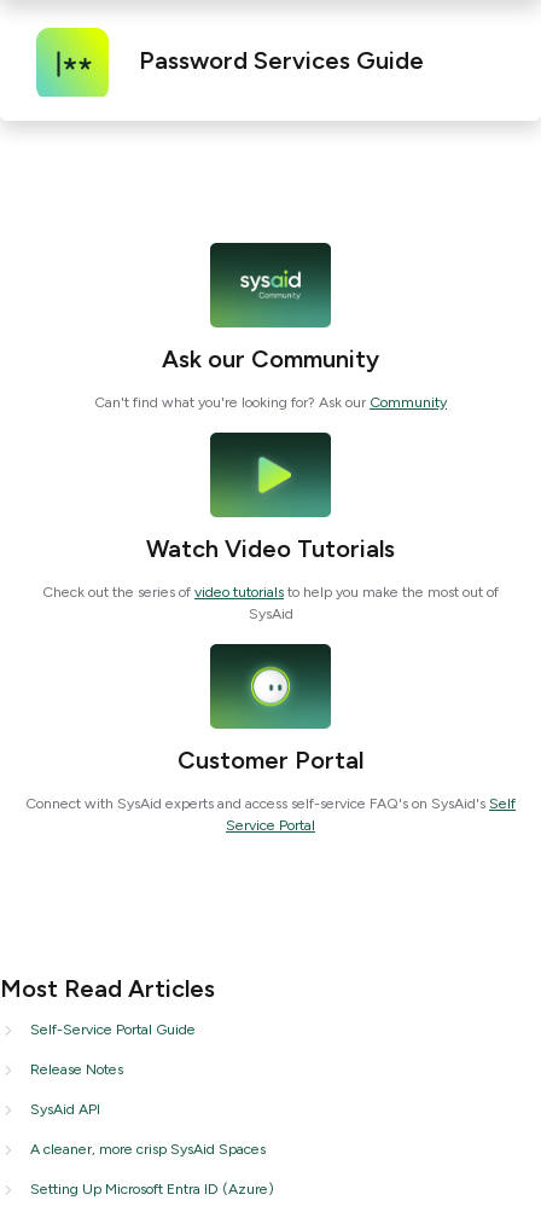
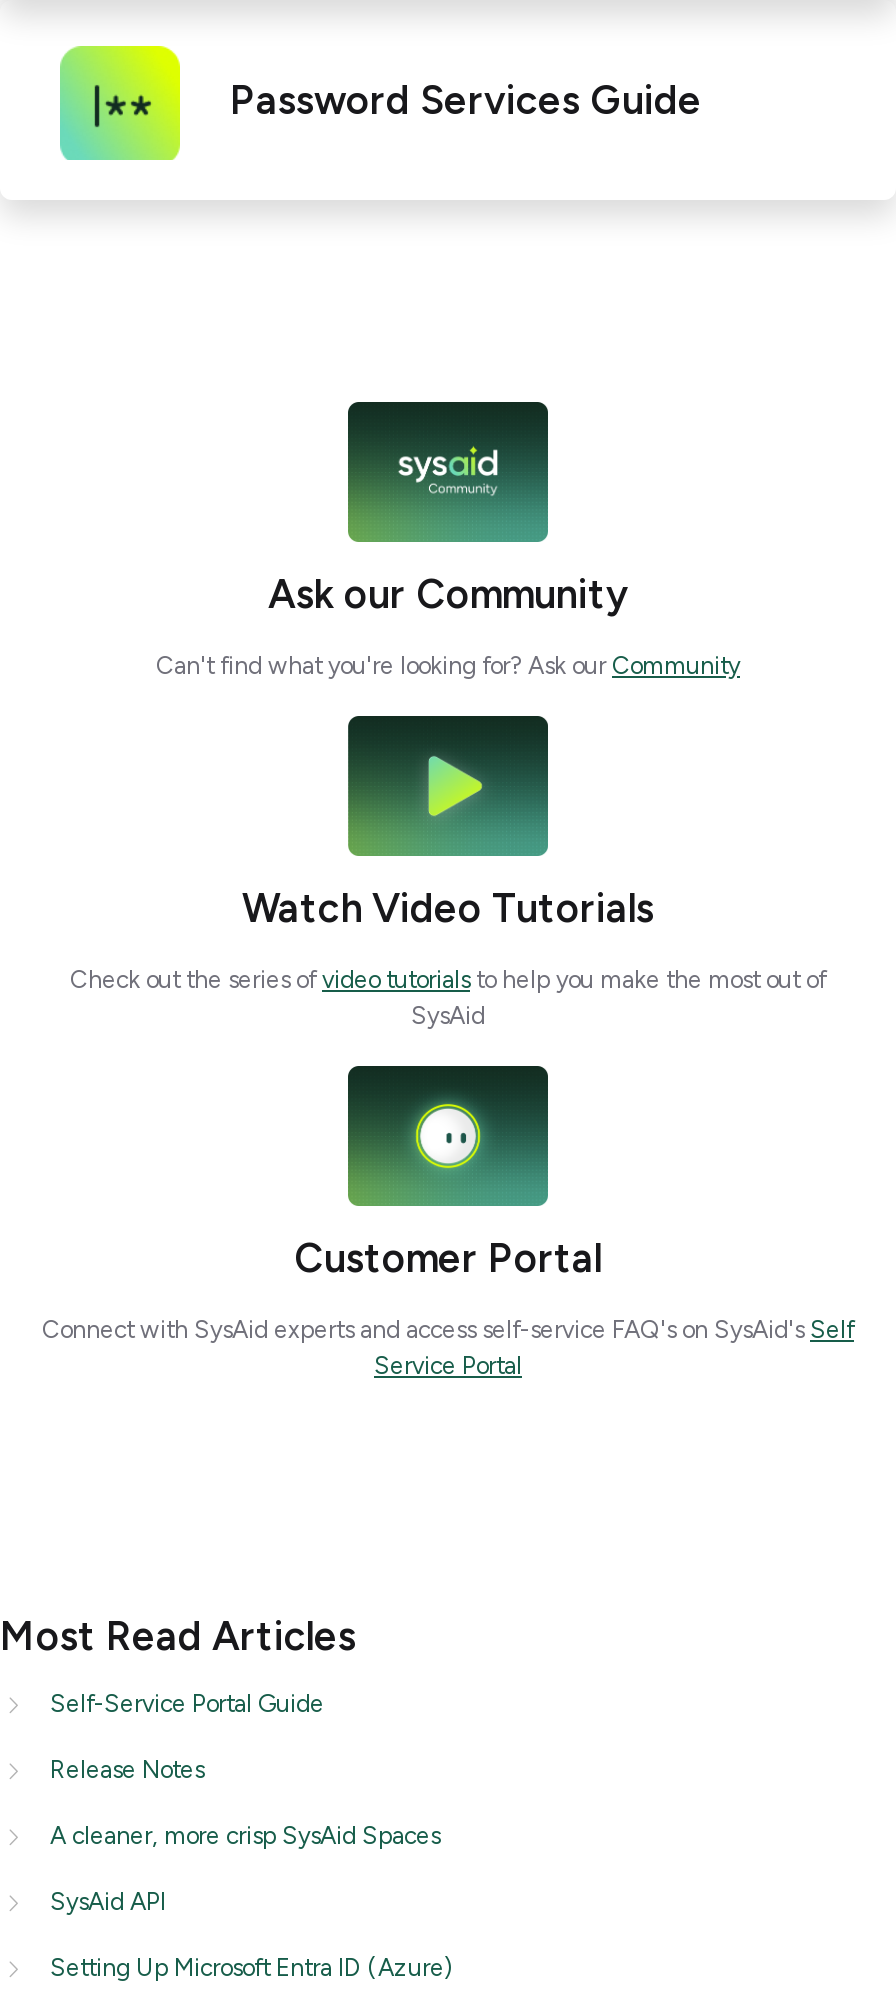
moved down: SysAid API

moved up: A cleaner, more crisp SysAid Spaces
